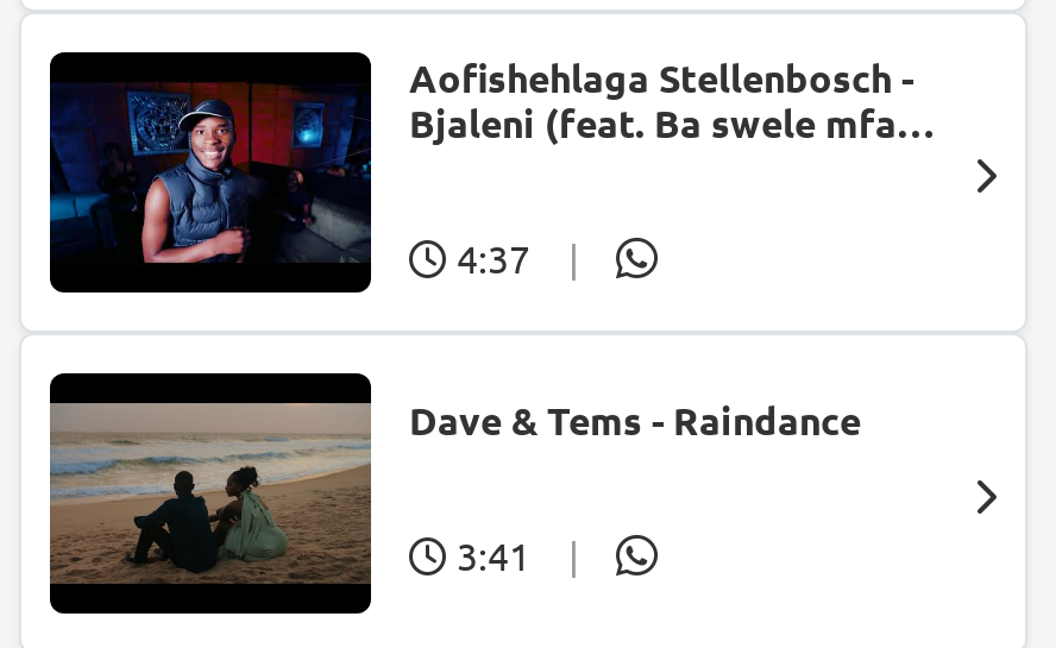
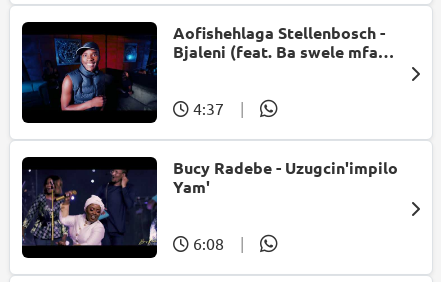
- [image]
- Dave & Tems - Raindance
+ [image]
+ Bucy Radebe - Uzugcin'impilo
+ Yam'

- 3:41
+ 6:08
